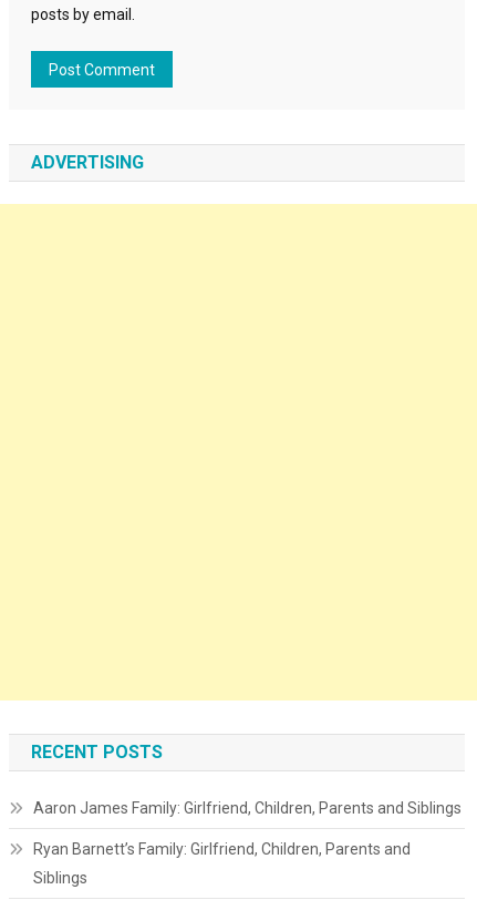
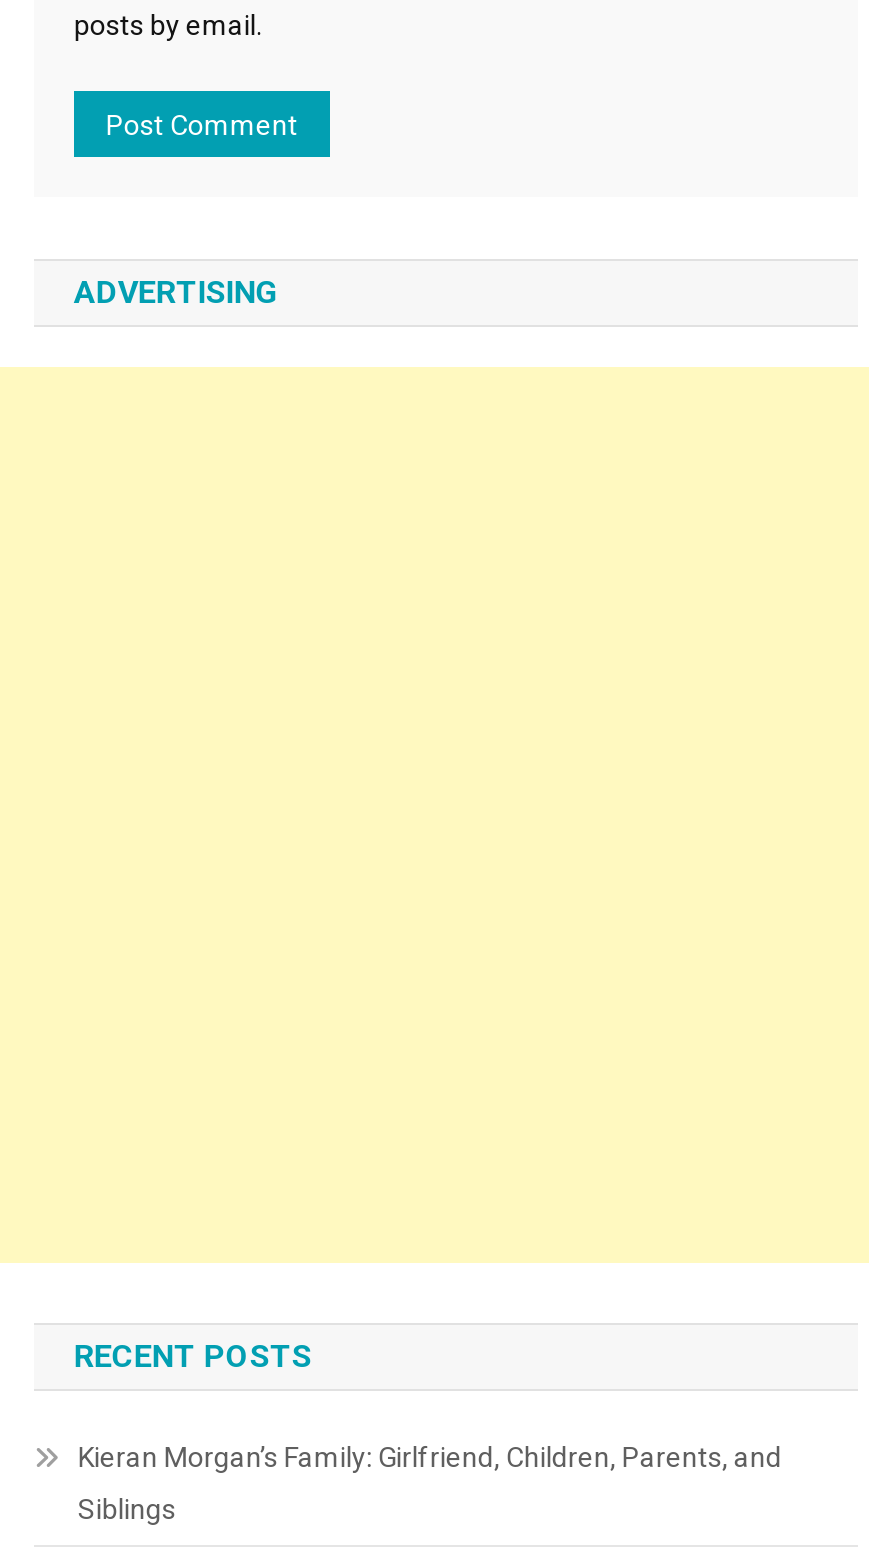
- Aaron James Family: Girlfriend, Children, Parents and Siblings
- Ryan Barnett’s Family: Girlfriend, Children, Parents and
+ Kieran Morgan’s Family: Girlfriend, Children, Parents, and
